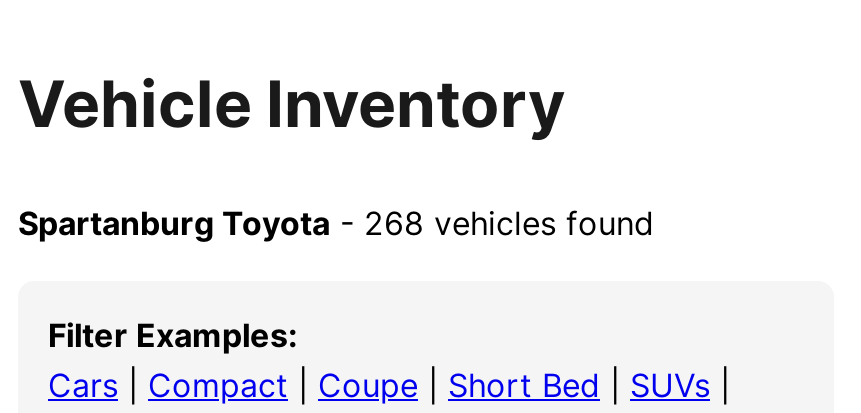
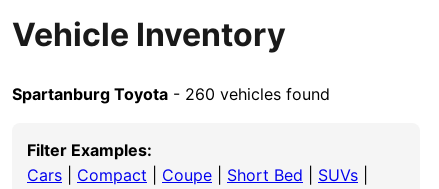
- Spartanburg Toyota - 268 vehicles found
+ Spartanburg Toyota - 260 vehicles found
